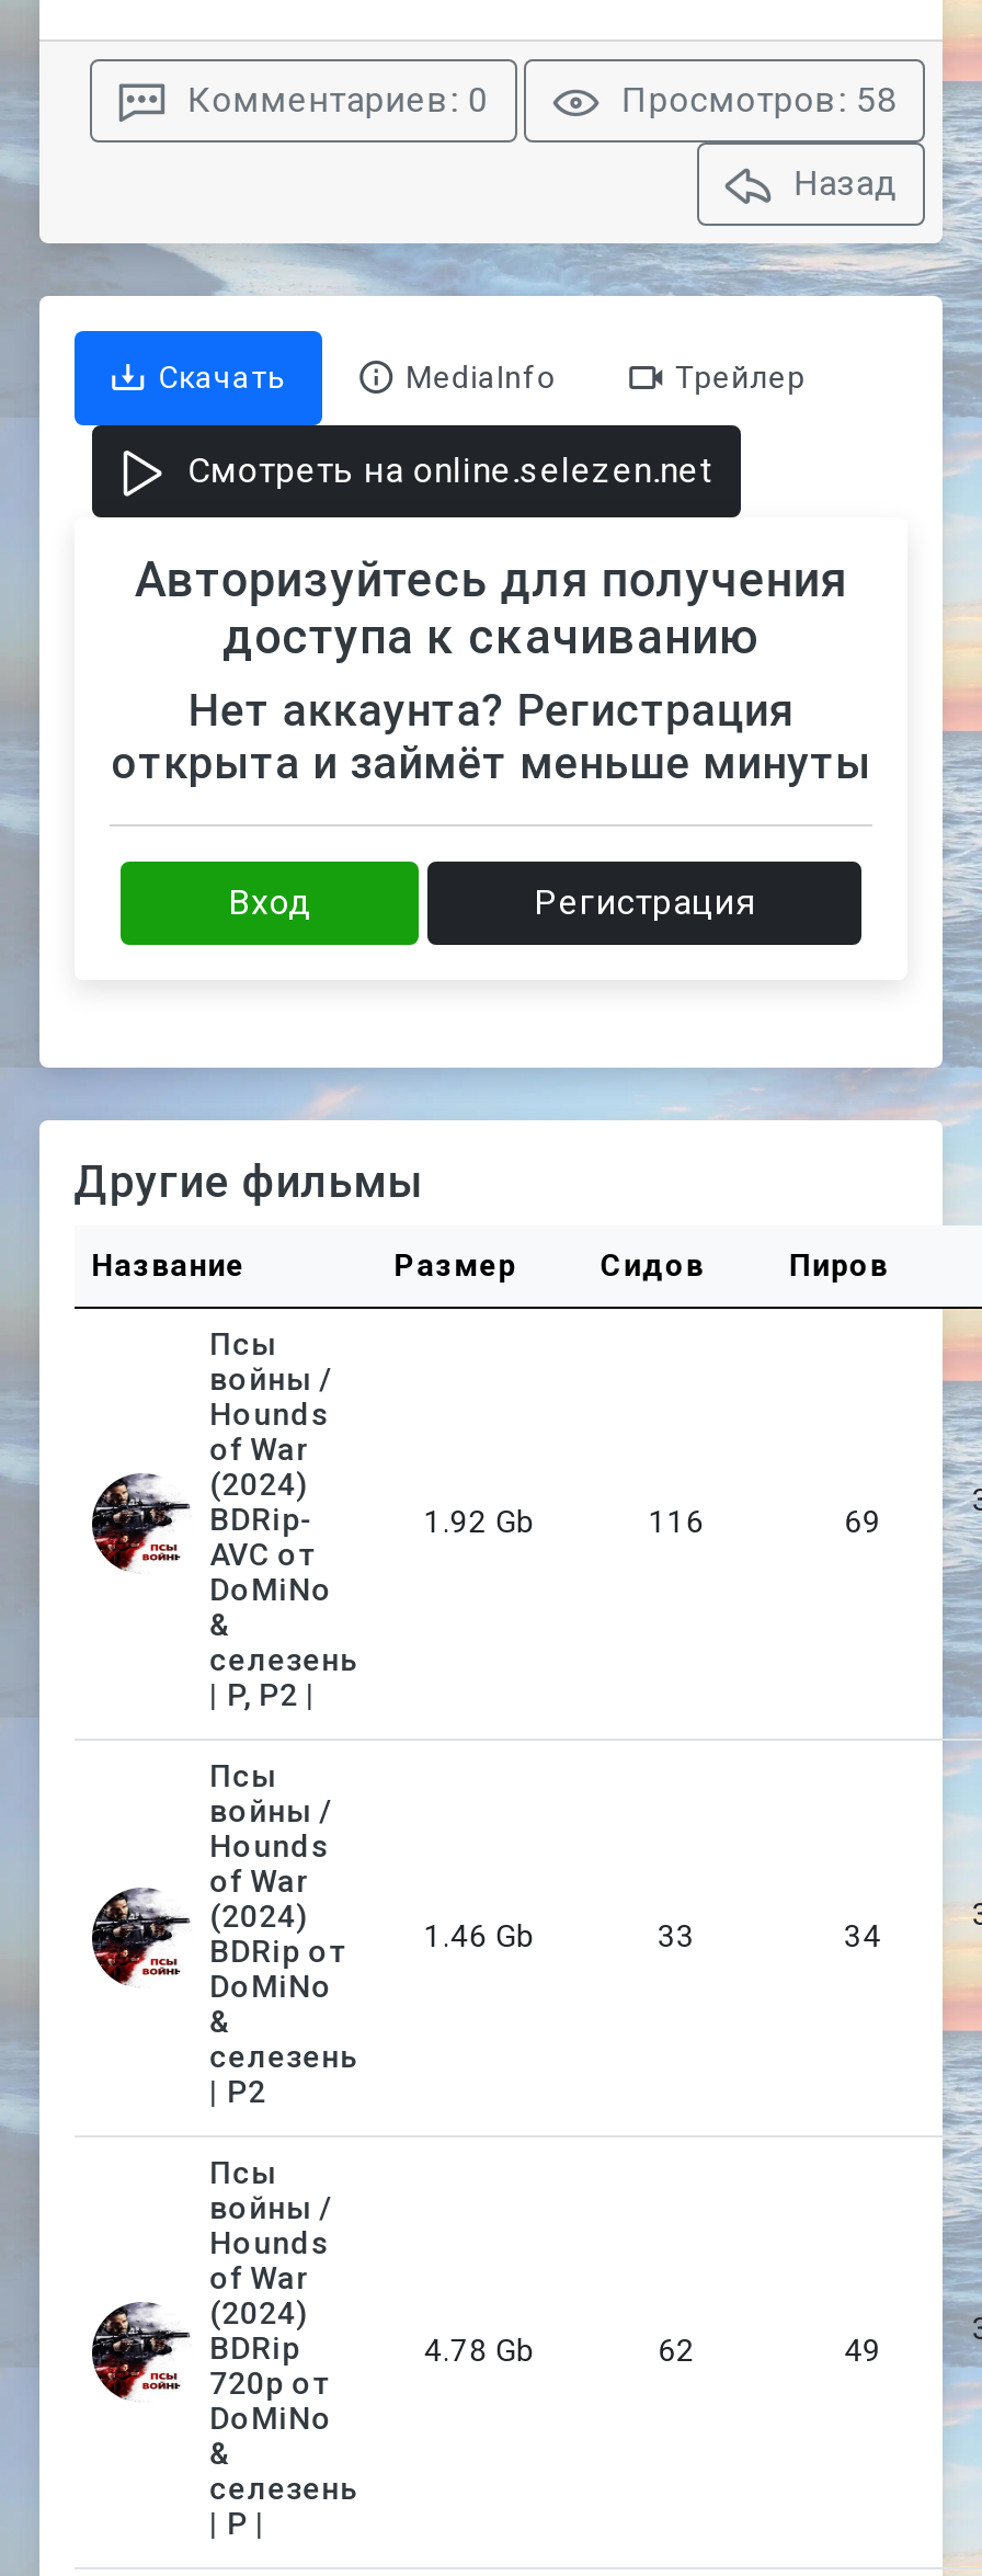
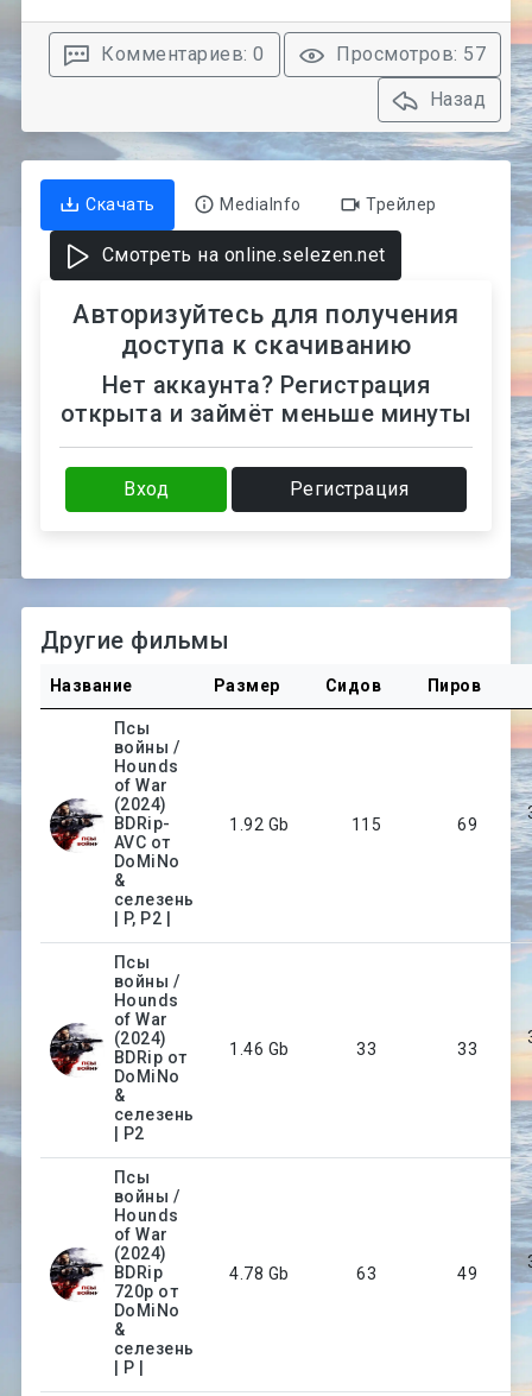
- Просмотров: 58
+ Просмотров: 57

- 116
+ 115

- 34
+ 33

- 62
+ 63
